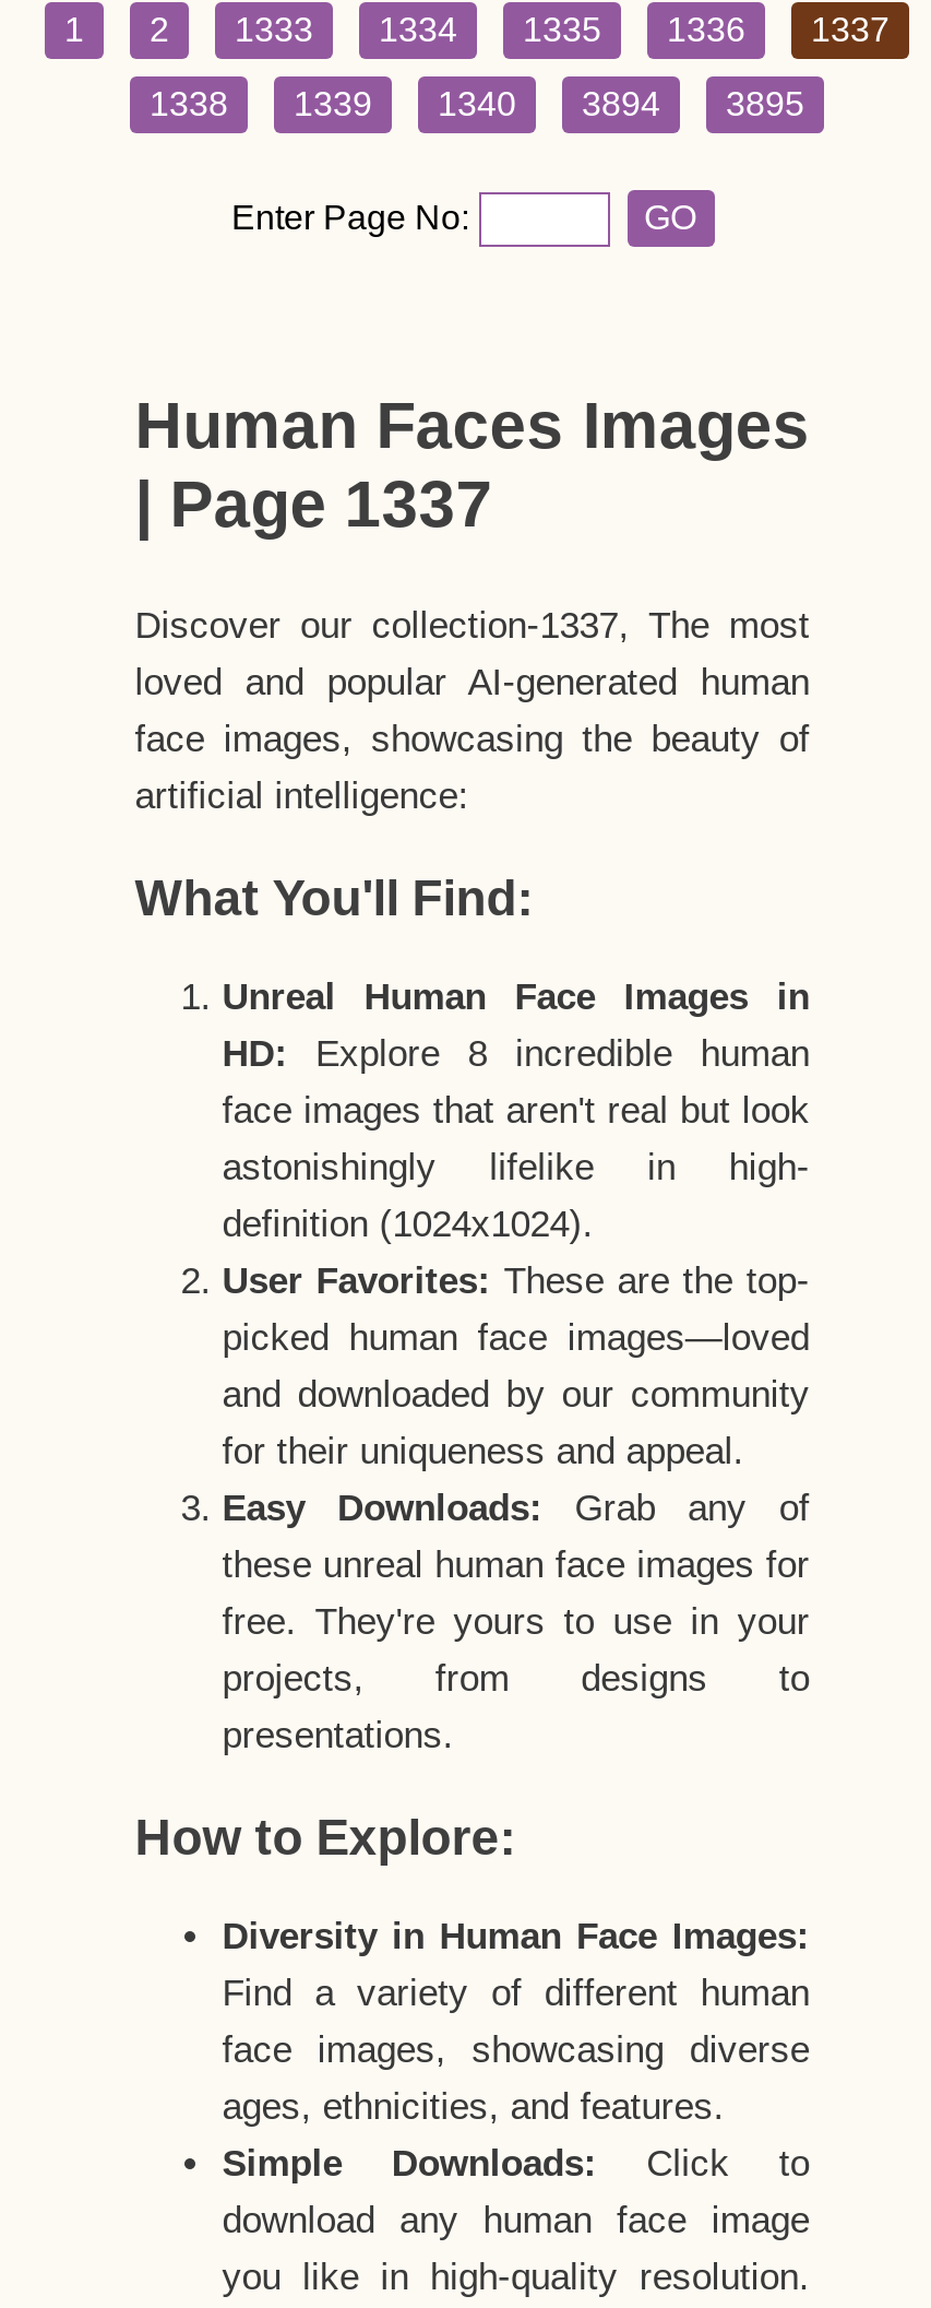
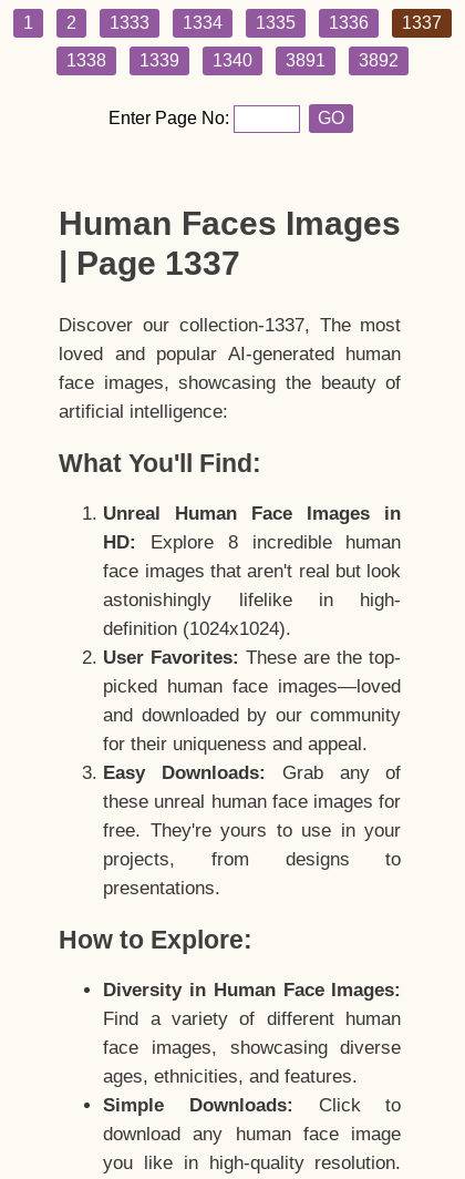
- 3894
+ 3891

- 3895
+ 3892
